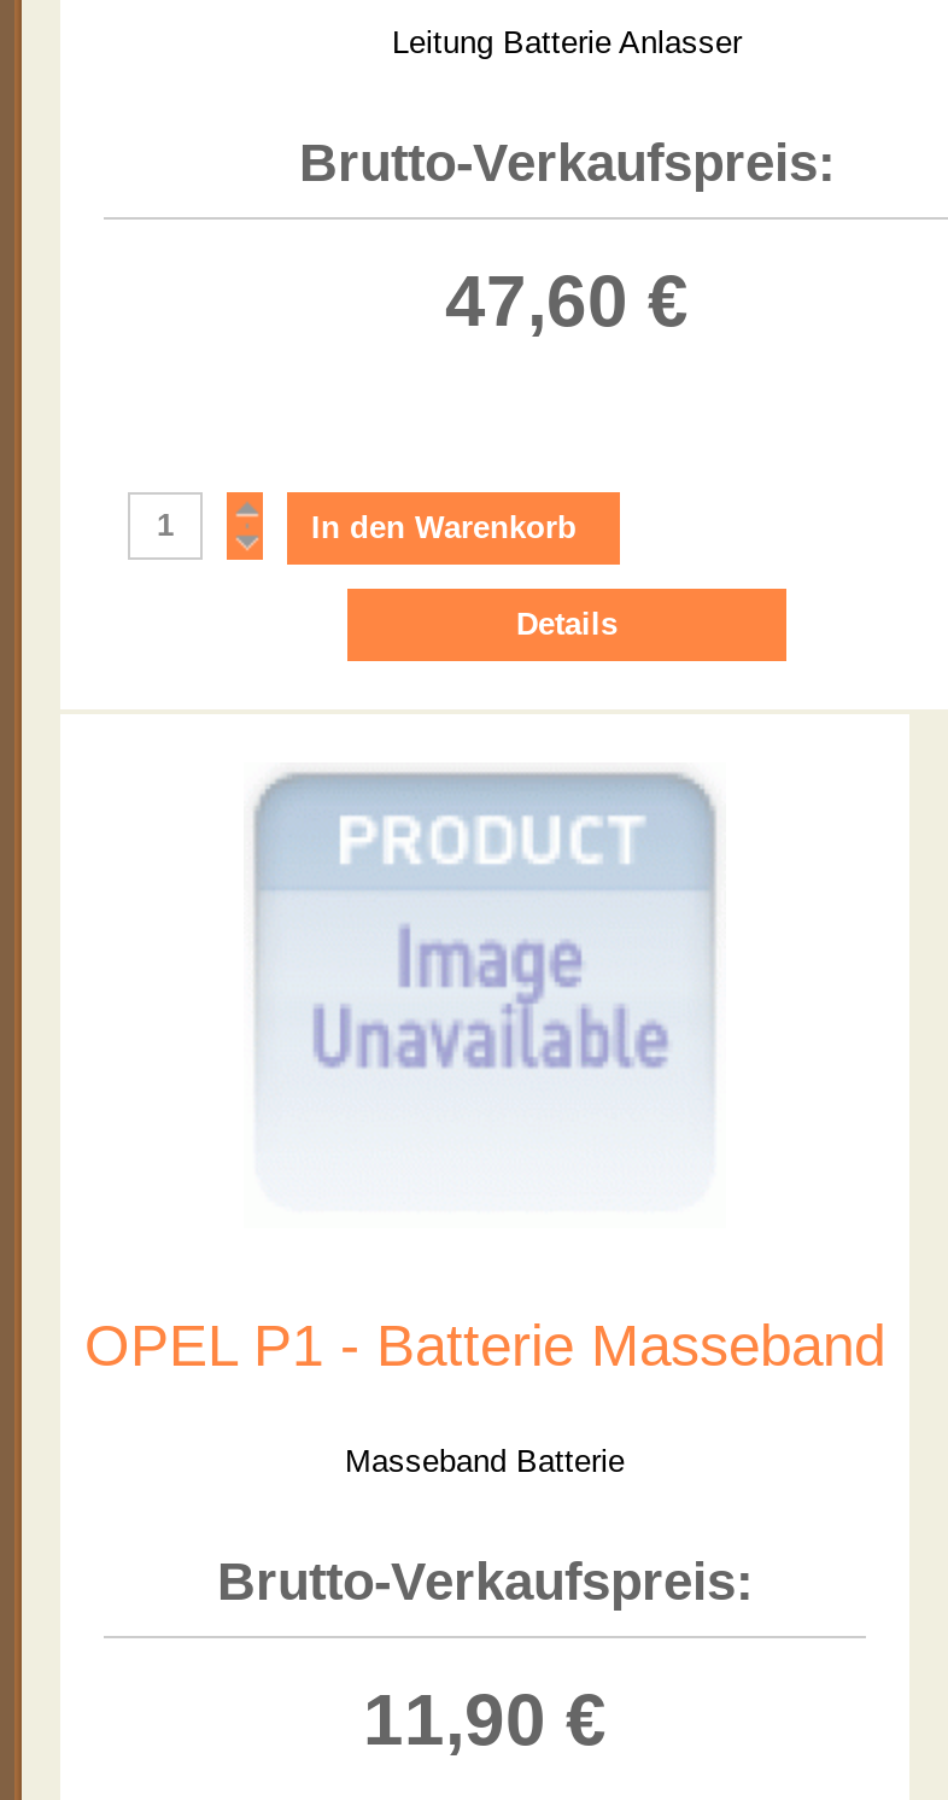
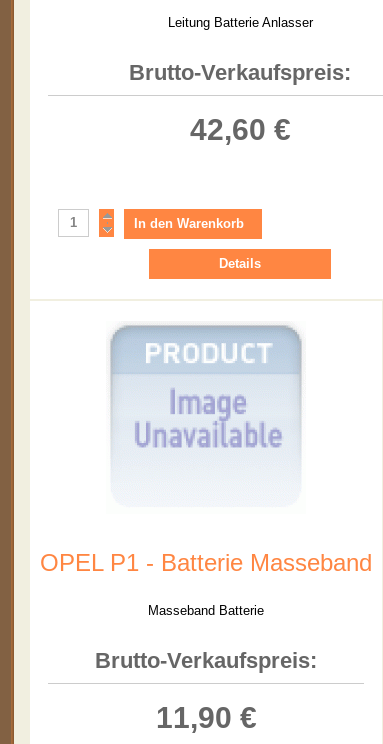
- 47,60 €
+ 42,60 €
